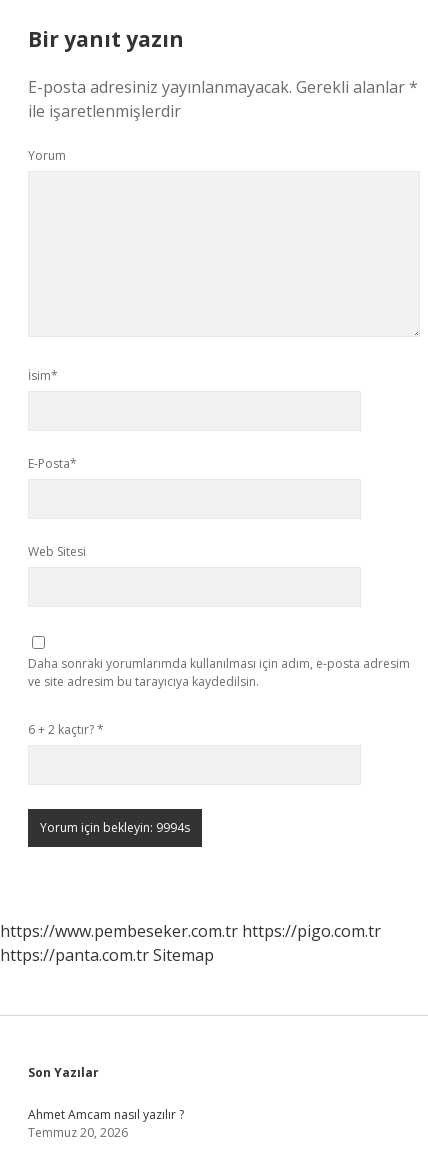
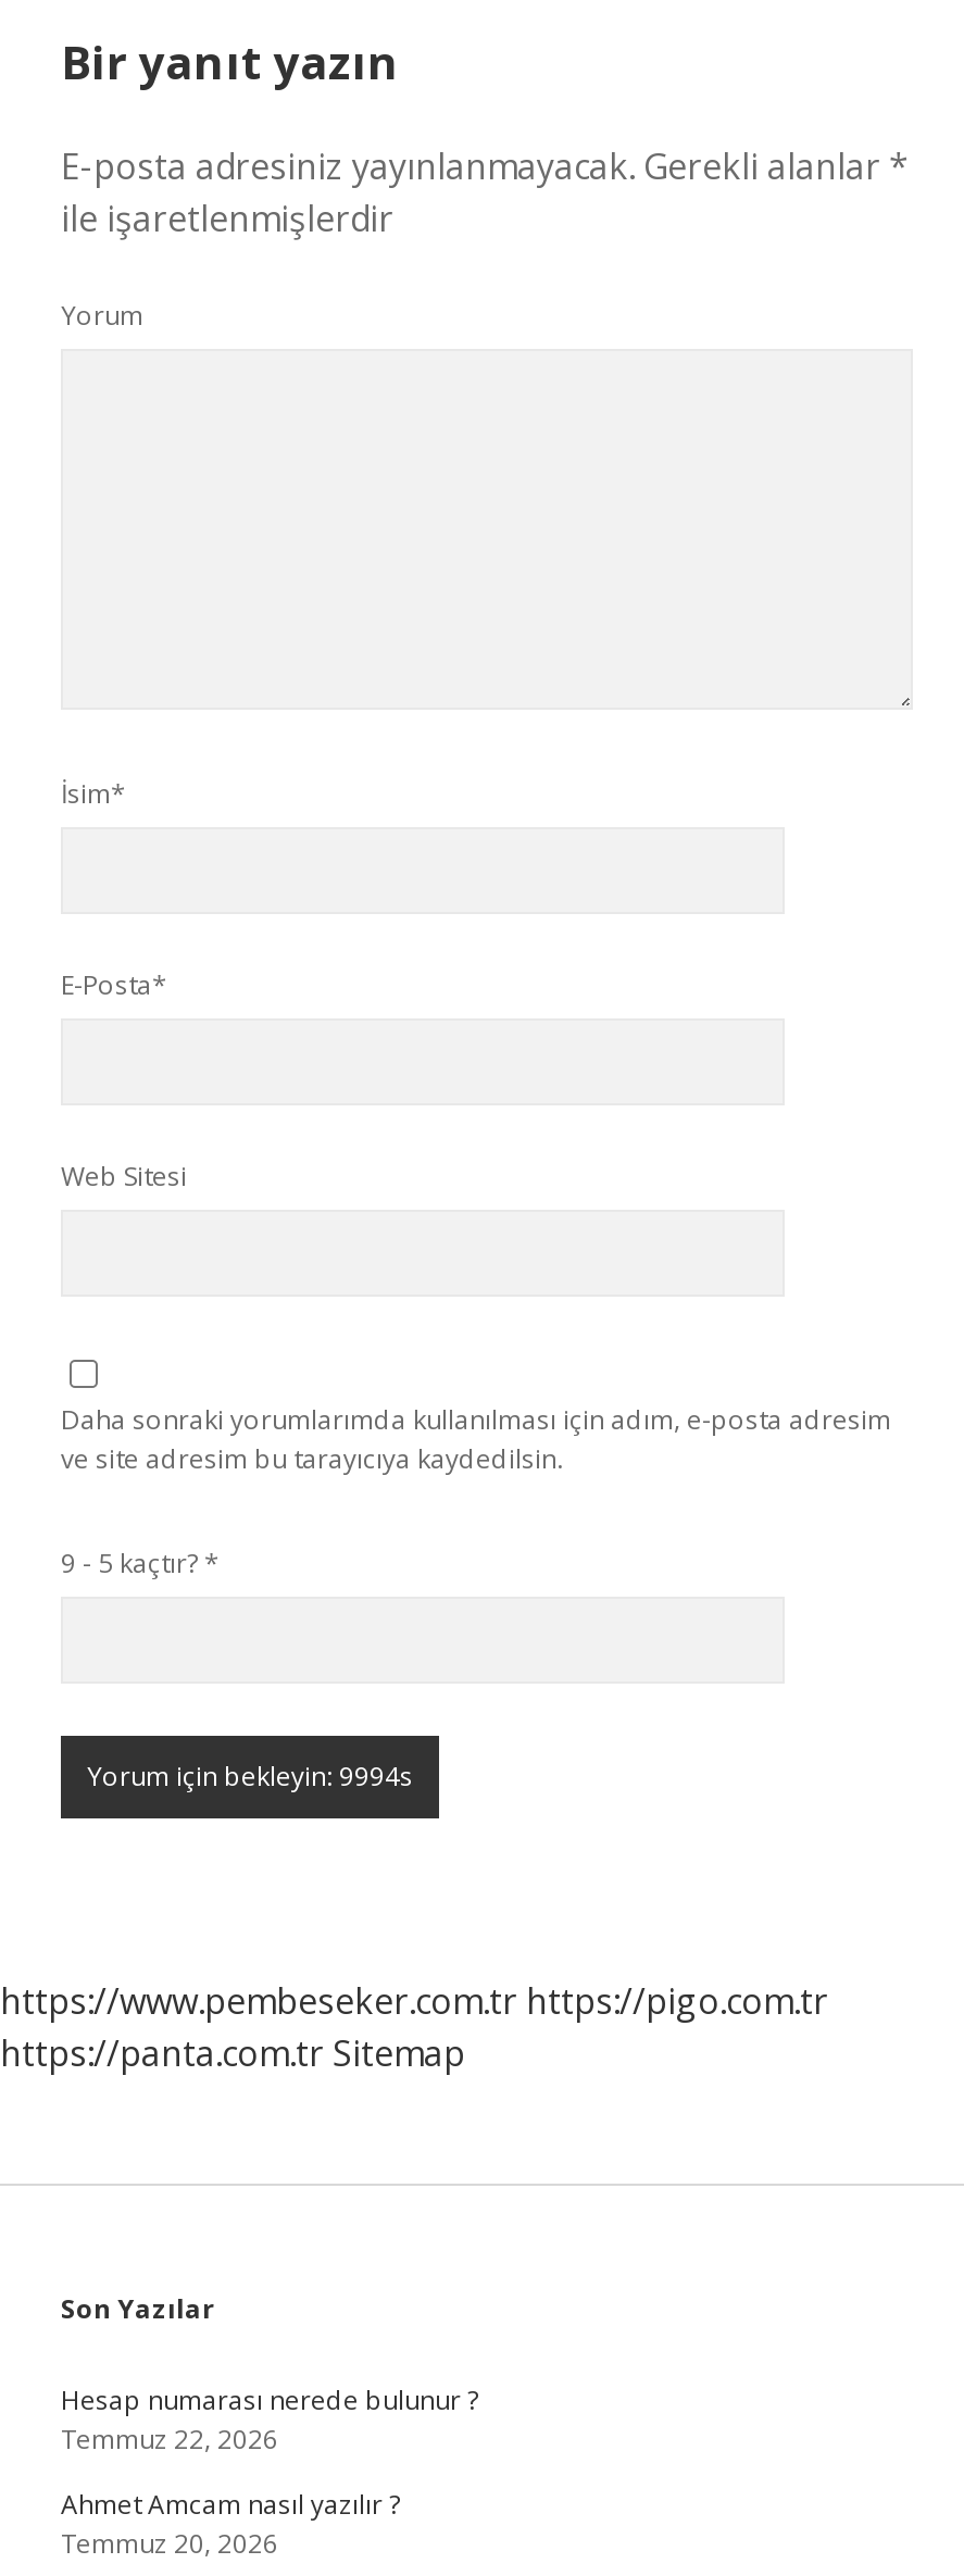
- 6 + 2 kaçtır? *
+ 9 - 5 kaçtır? *

+ Hesap numarası nerede bulunur ?
+ Temmuz 22, 2026
